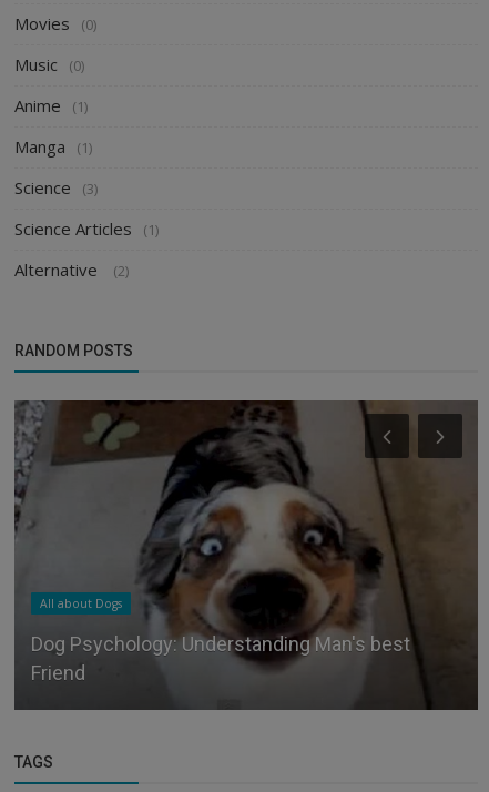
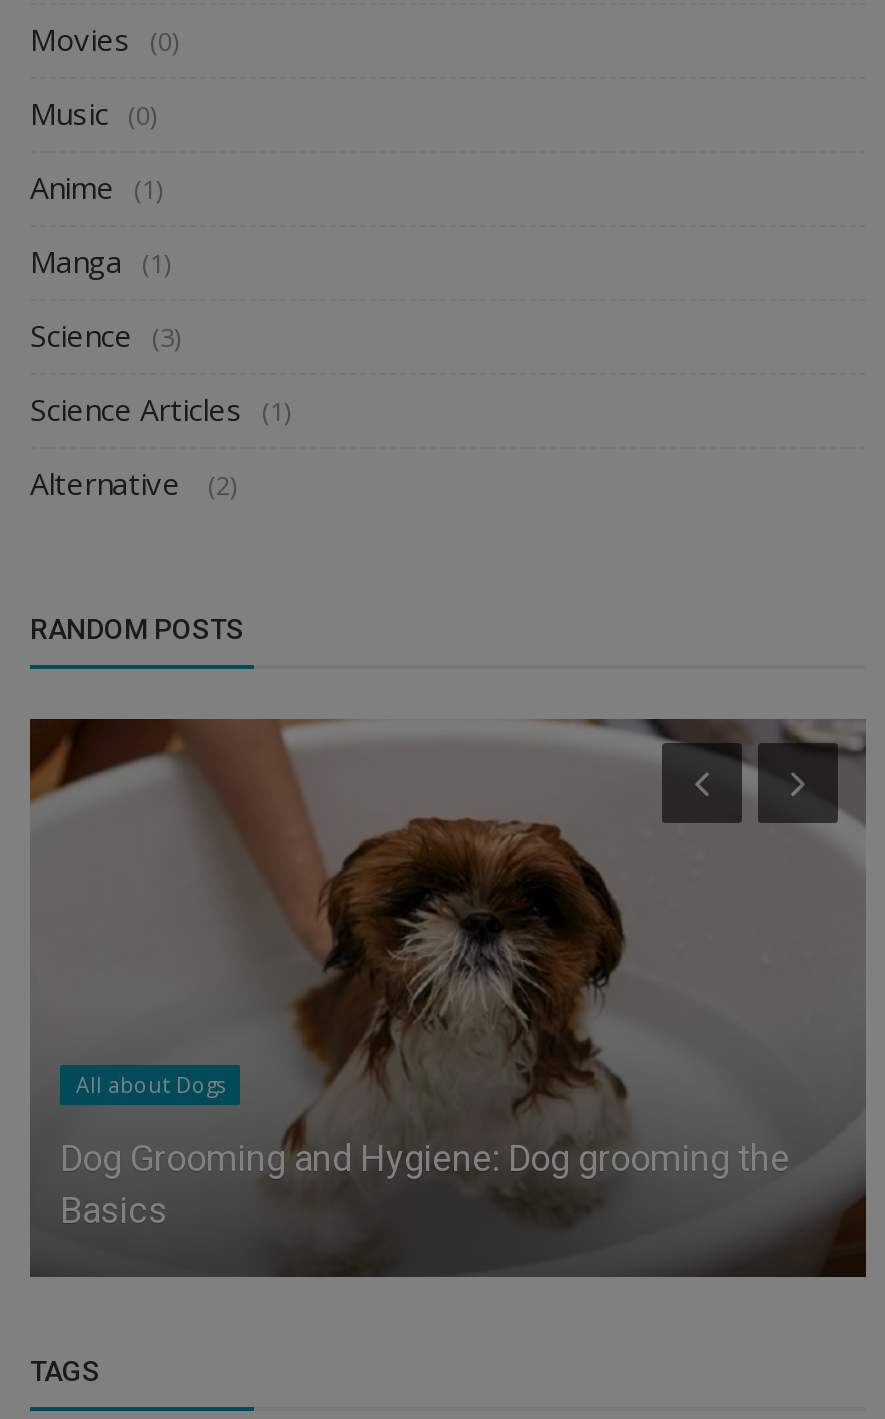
- [image]
- Dog Psychology: Understanding Man's best
- Friend
+ [image]
+ Dog Grooming and Hygiene: Dog grooming the
+ Basics
